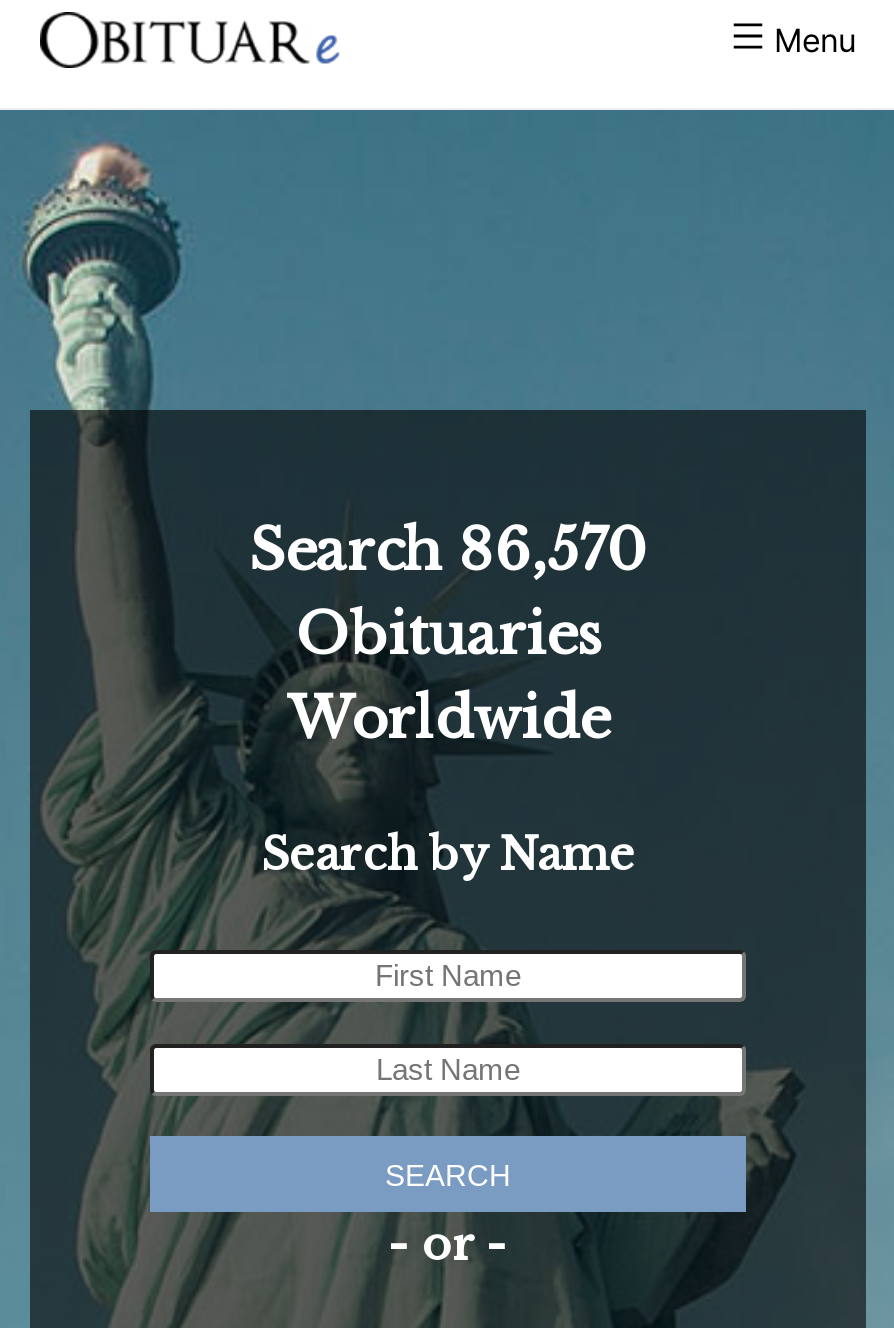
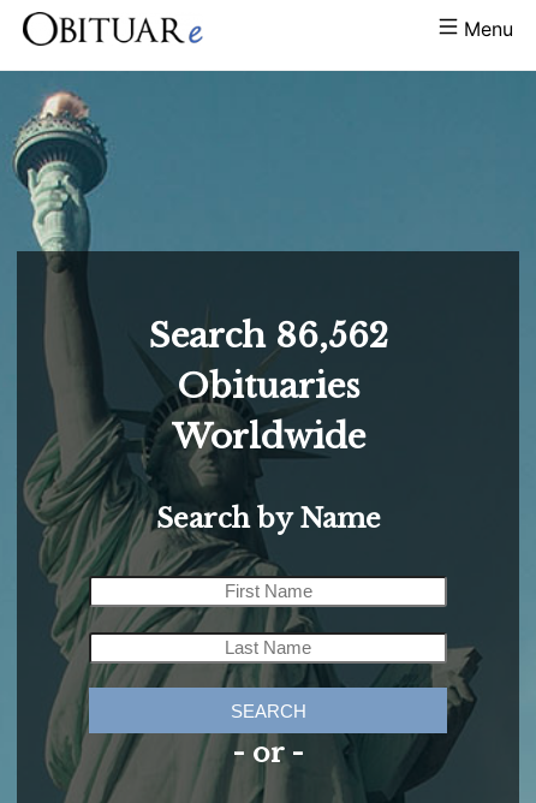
- Search 86,570
+ Search 86,562
